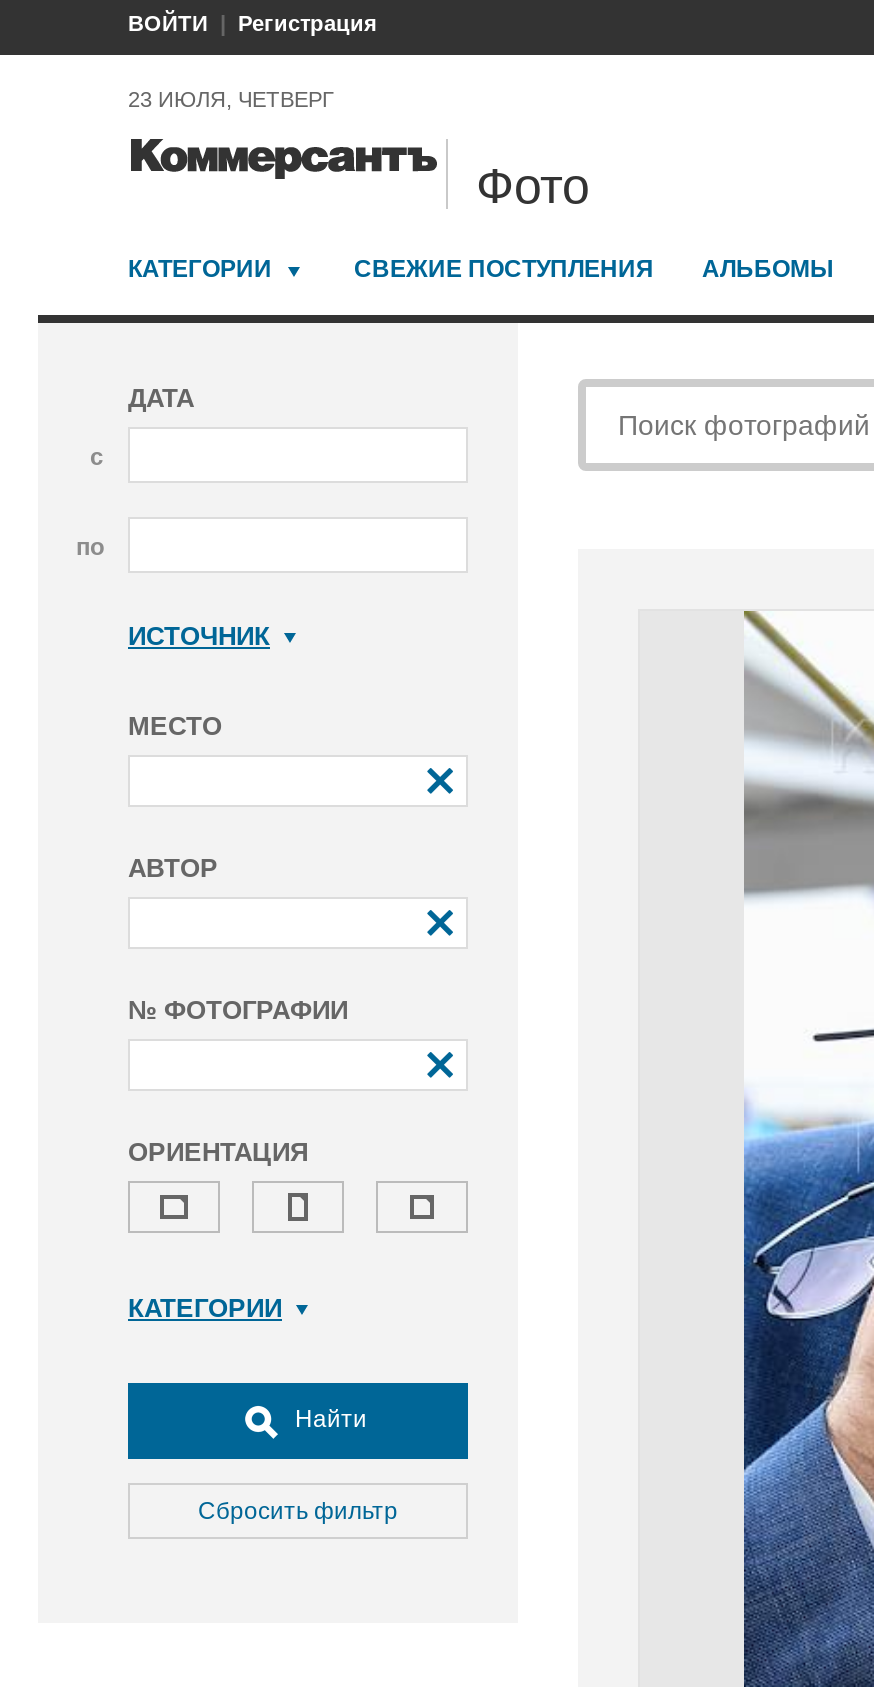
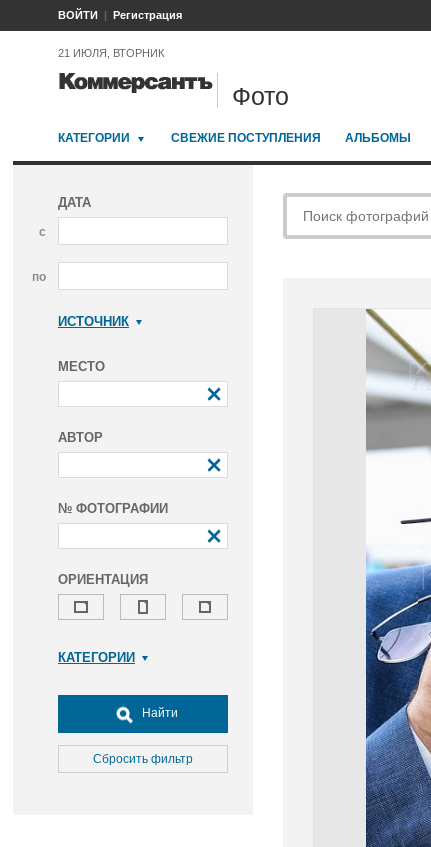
- 23 ИЮЛЯ, ЧЕТВЕРГ
+ 21 ИЮЛЯ, ВТОРНИК
